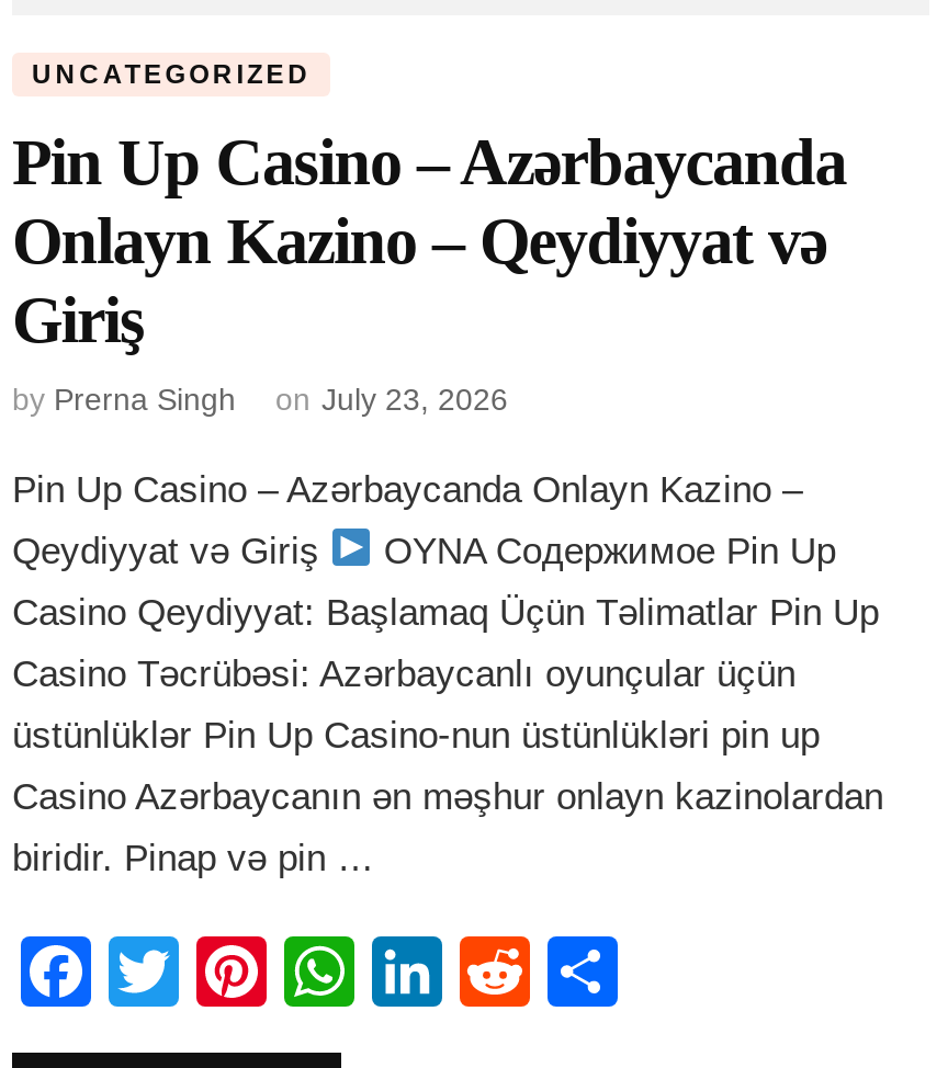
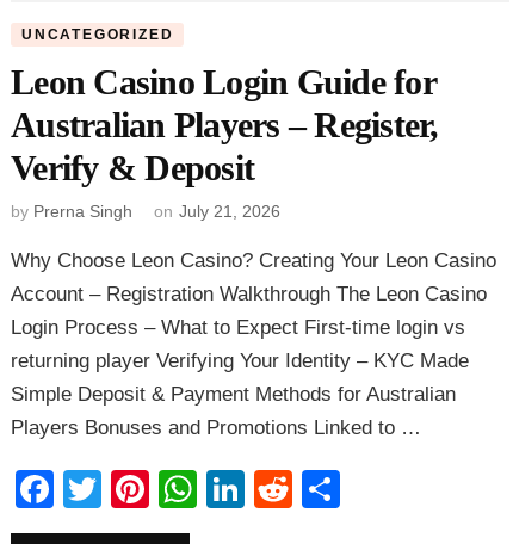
- Pin Up Casino – Azərbaycanda
- Onlayn Kazino – Qeydiyyat və
- Giriş
+ Leon Casino Login Guide for
+ Australian Players – Register,
+ Verify & Deposit

- on July 23, 2026
- Pin Up Casino – Azərbaycanda Onlayn Kazino –
- Qeydiyyat və Giriş
- OYNA Содержимое Pin Up
- Casino Qeydiyyat: Başlamaq Üçün Təlimatlar Pin Up
- Casino Təcrübəsi: Azərbaycanlı oyunçular üçün
- üstünlüklər Pin Up Casino-nun üstünlükləri pin up
- Casino Azərbaycanın ən məşhur onlayn kazinolardan
- biridir. Pinap və pin …
+ on July 21, 2026
+ Why Choose Leon Casino? Creating Your Leon Casino
+ Account – Registration Walkthrough The Leon Casino
+ Login Process – What to Expect First‑time login vs
+ returning player Verifying Your Identity – KYC Made
+ Simple Deposit & Payment Methods for Australian
+ Players Bonuses and Promotions Linked to …
